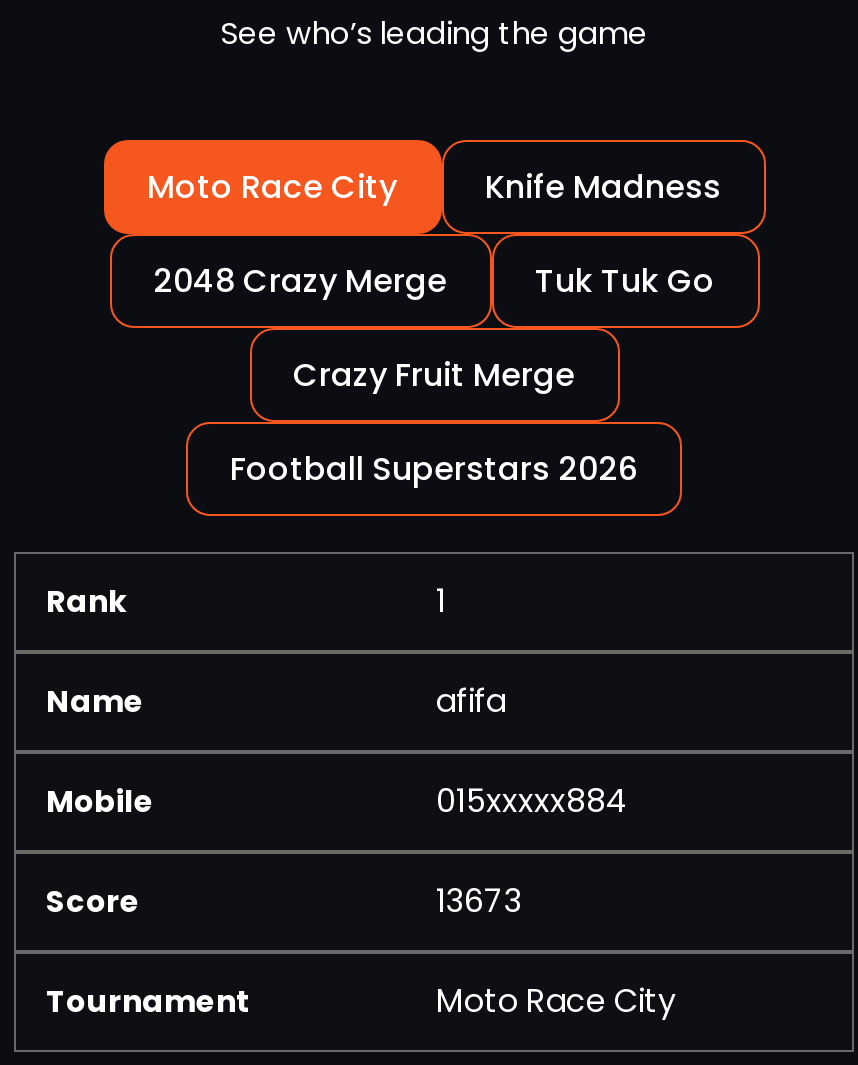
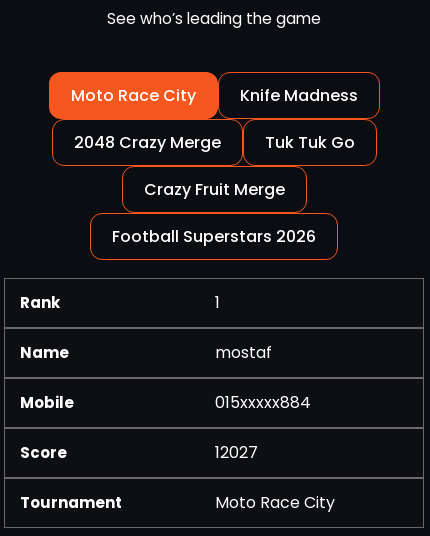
- afifa
+ mostaf

- 13673
+ 12027
